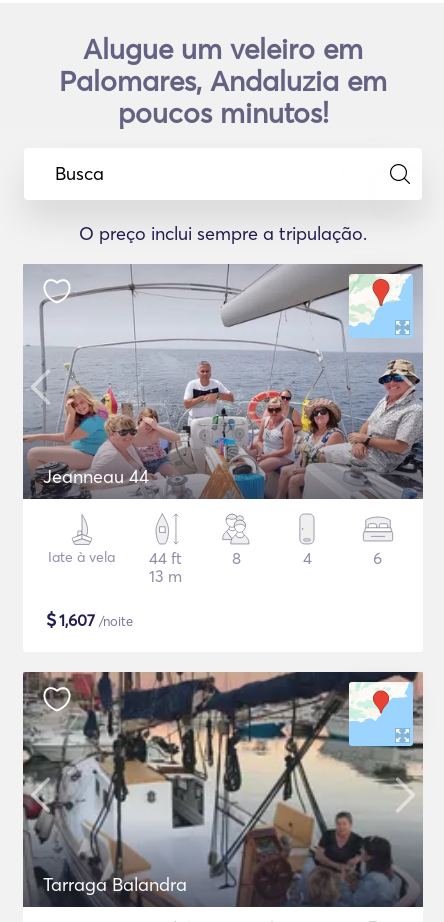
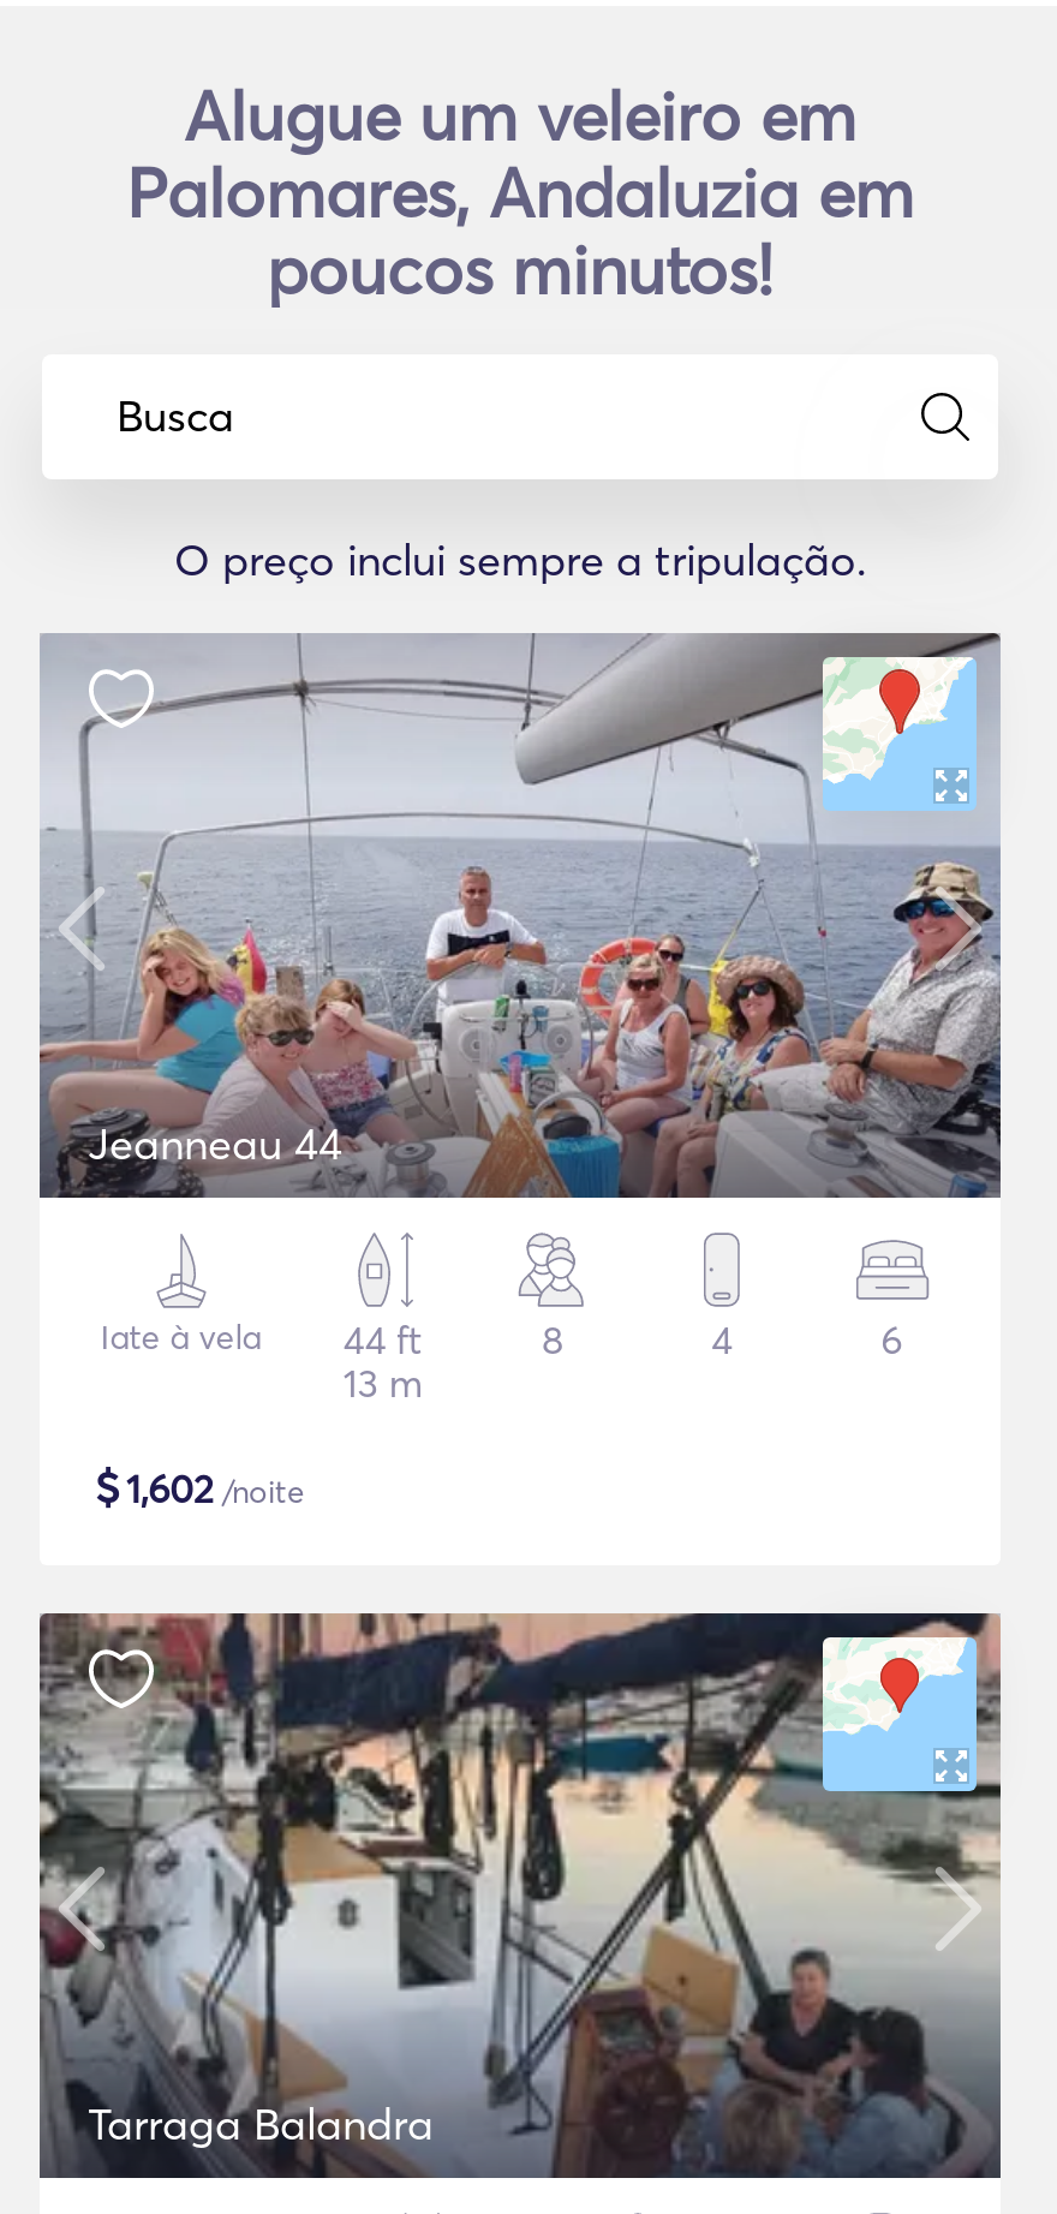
- $1,607 /noite
+ $1,602 /noite
